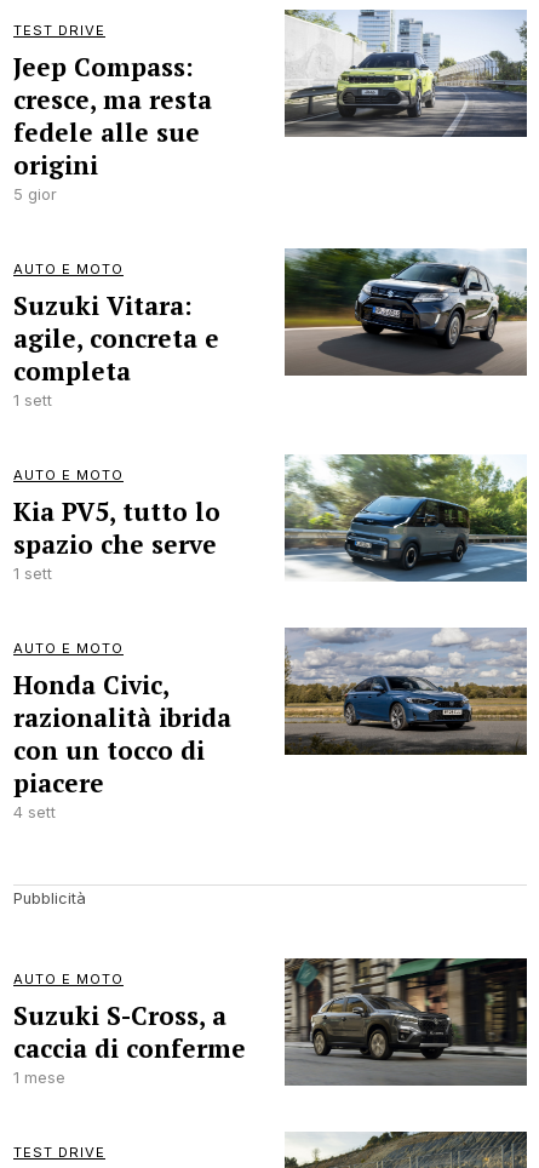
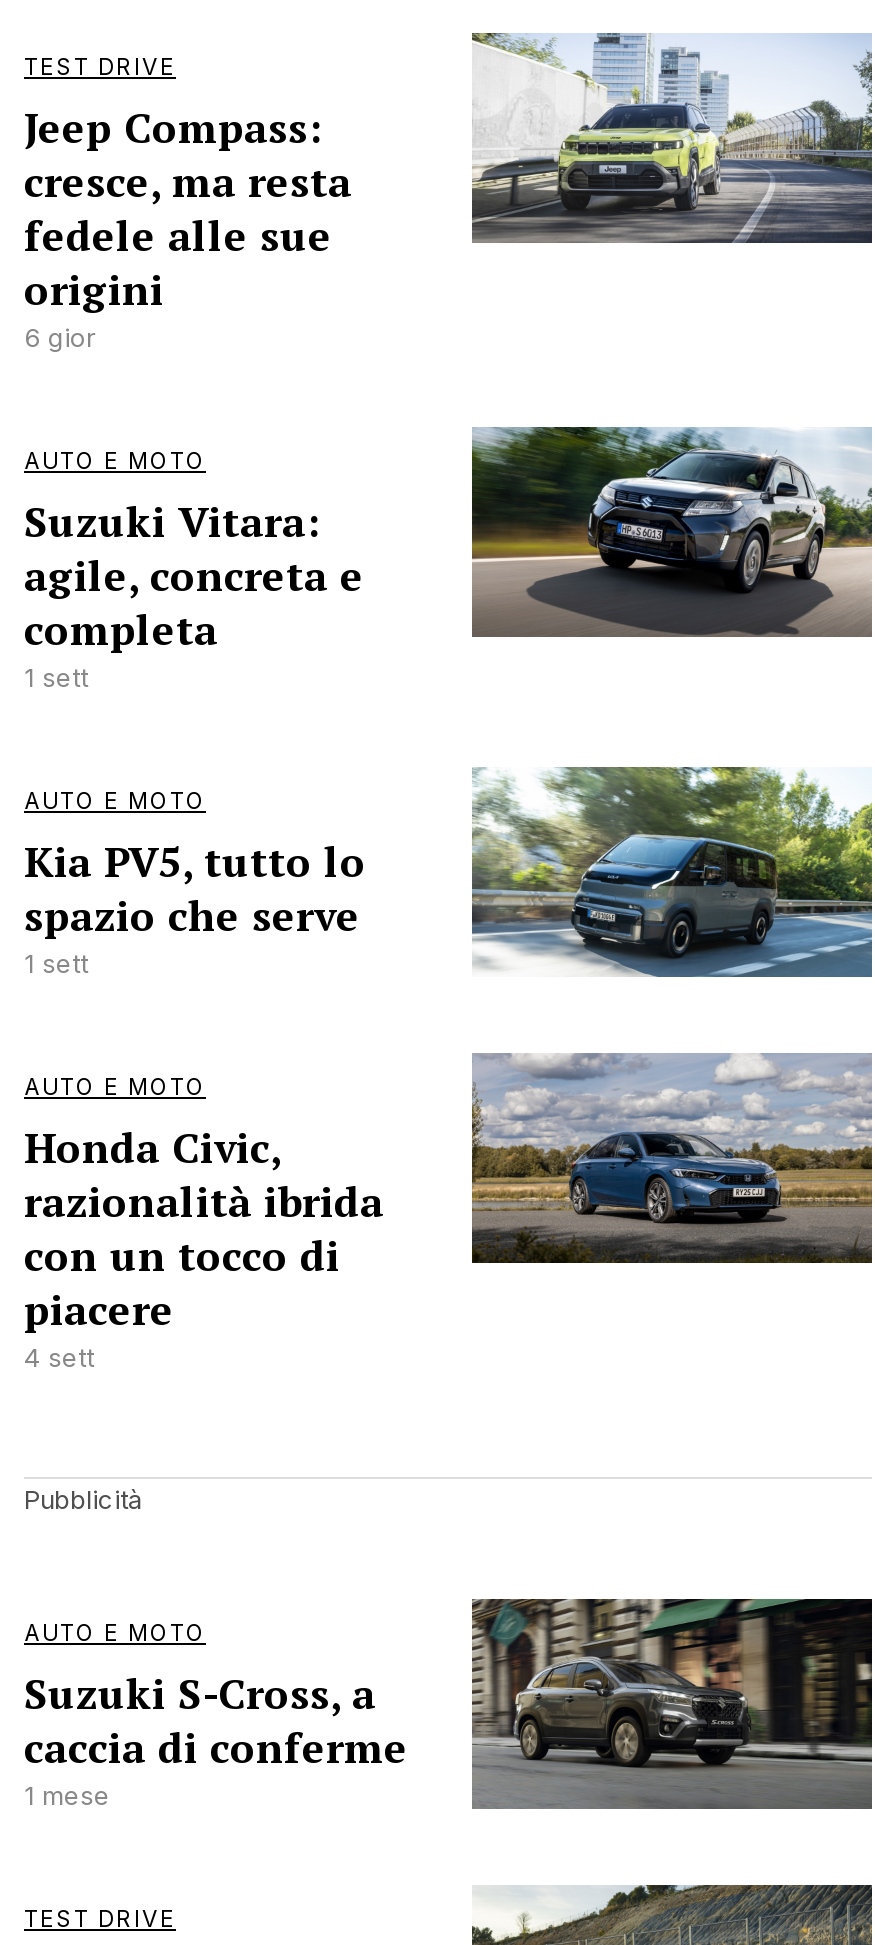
- 5 gior
+ 6 gior
